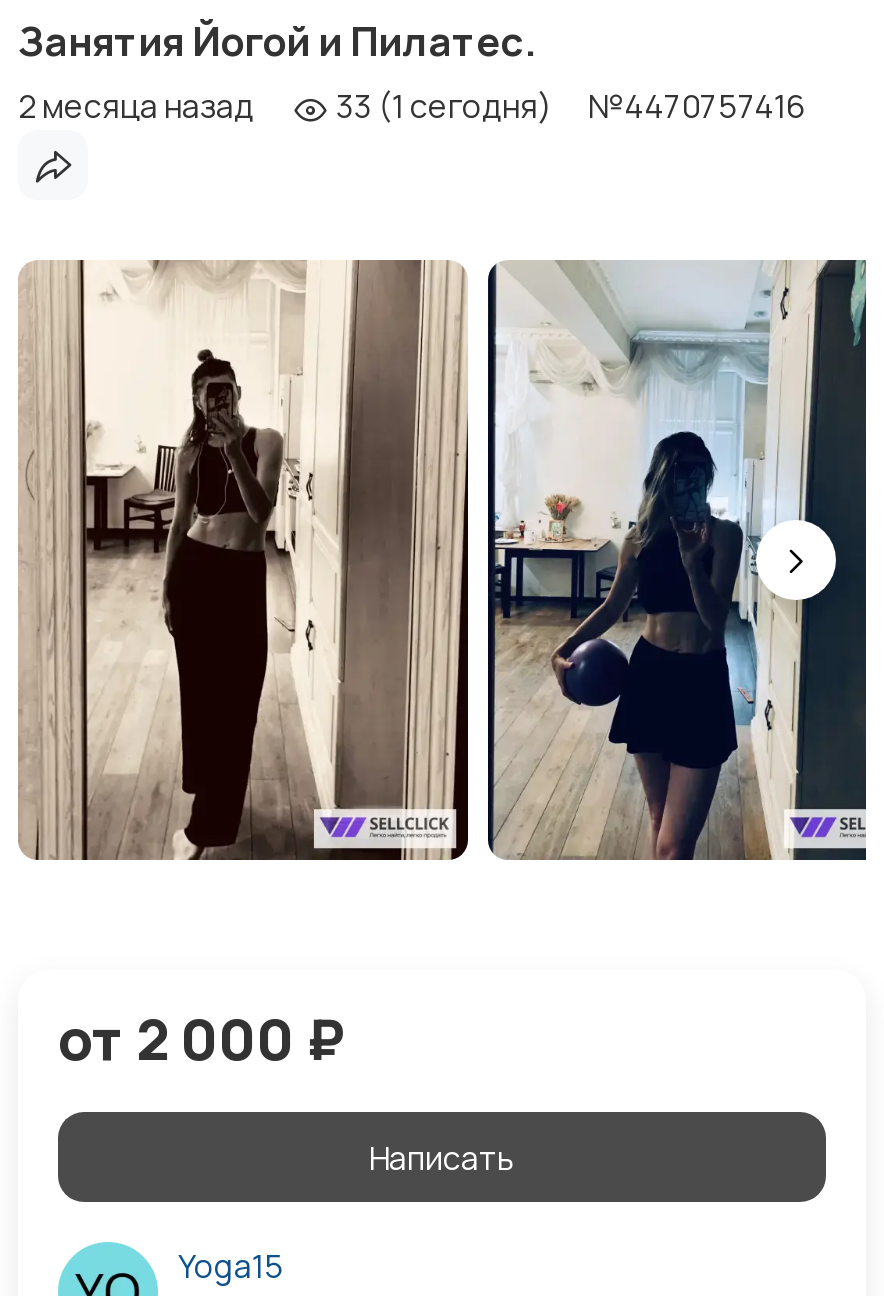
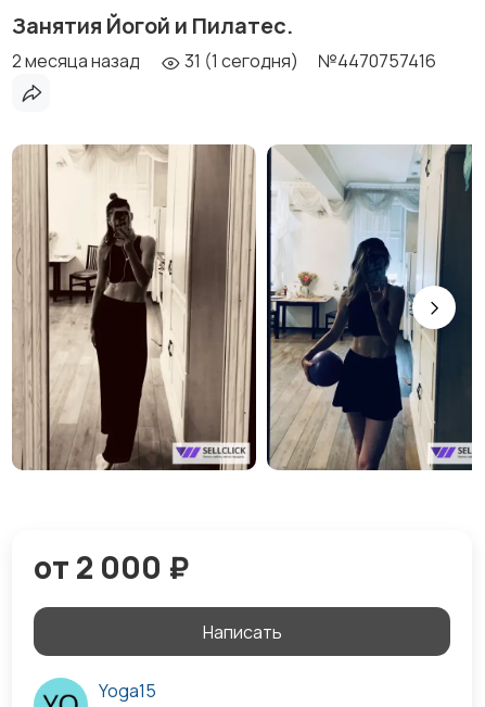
- 2 месяца назад 33 (1 сегодня) №4470757416
+ 2 месяца назад 31 (1 сегодня) №4470757416
